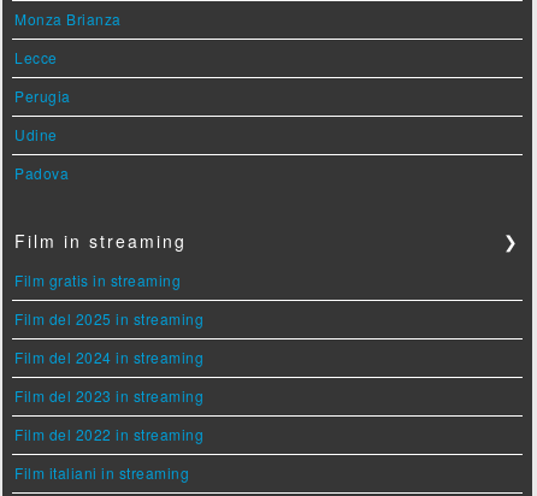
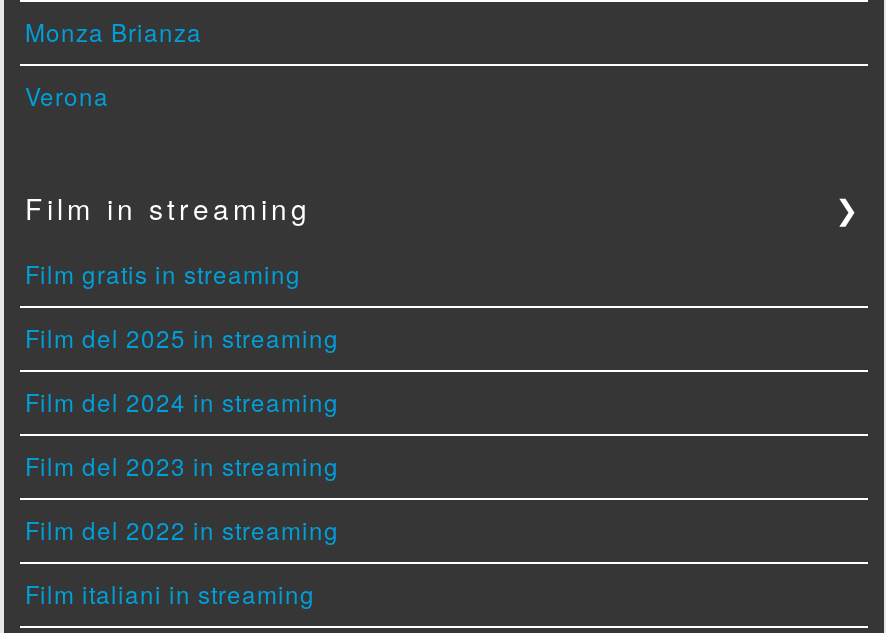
- Lecce
- Perugia
- Udine
- Padova
+ Verona
